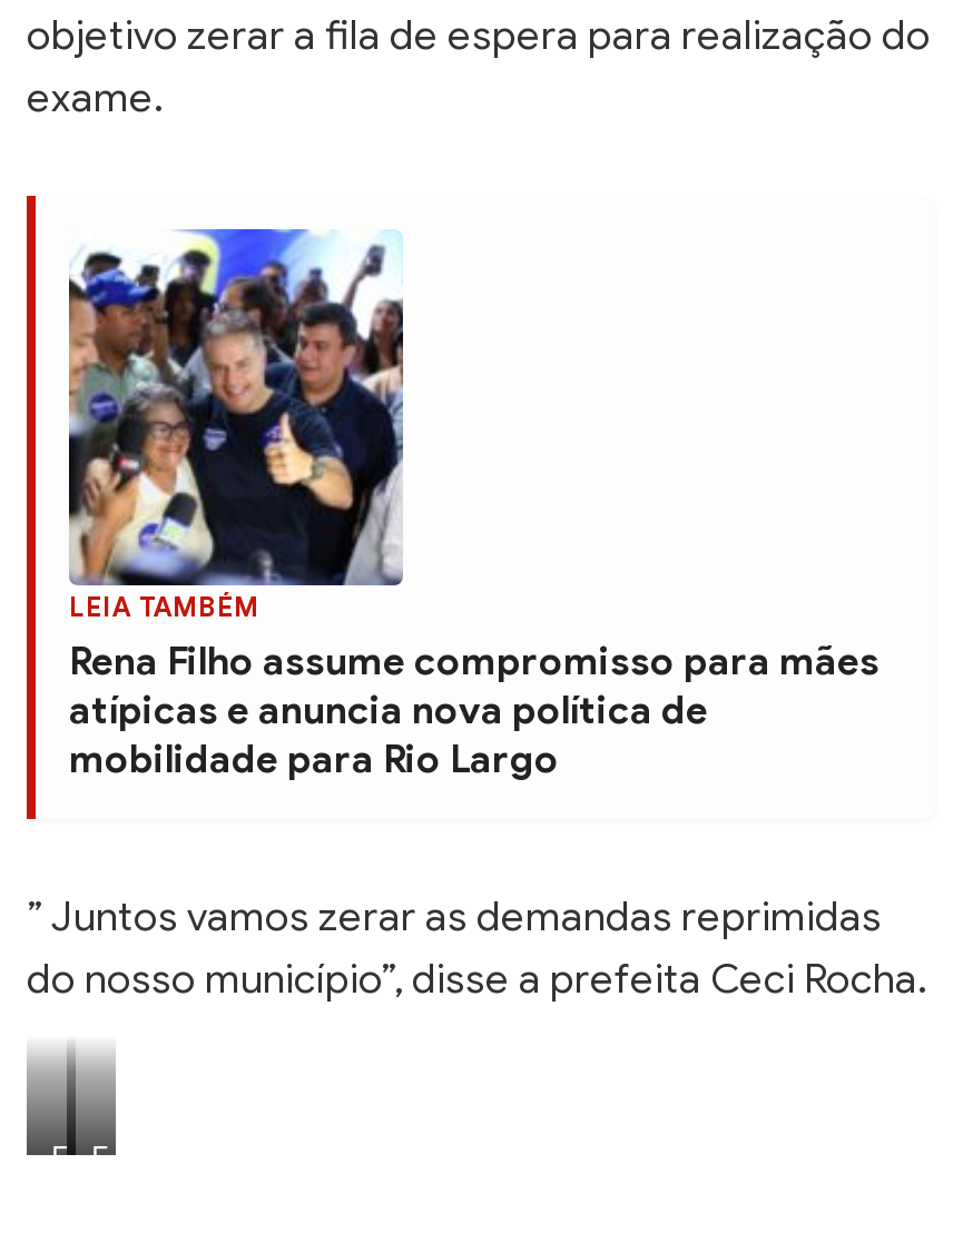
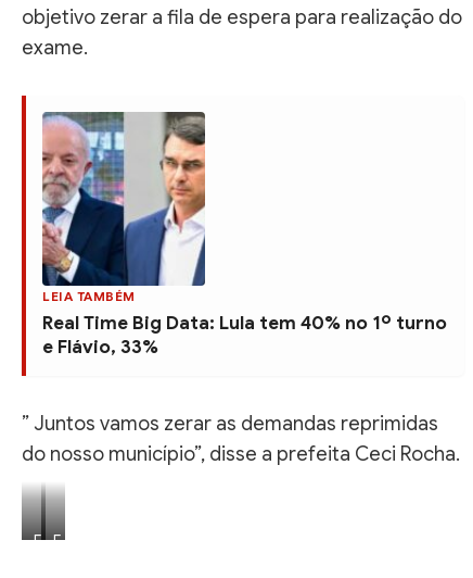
- [image]
- Rena Filho assume compromisso para mães
- atípicas e anuncia nova política de
- mobilidade para Rio Largo
+ [image]
+ Real Time Big Data: Lula tem 40% no 1º turno
+ e Flávio, 33%
